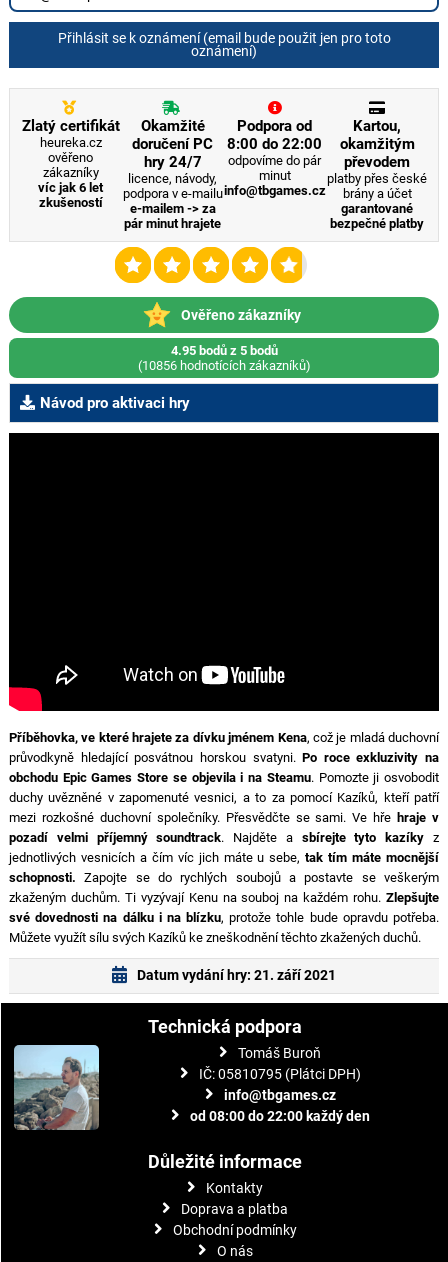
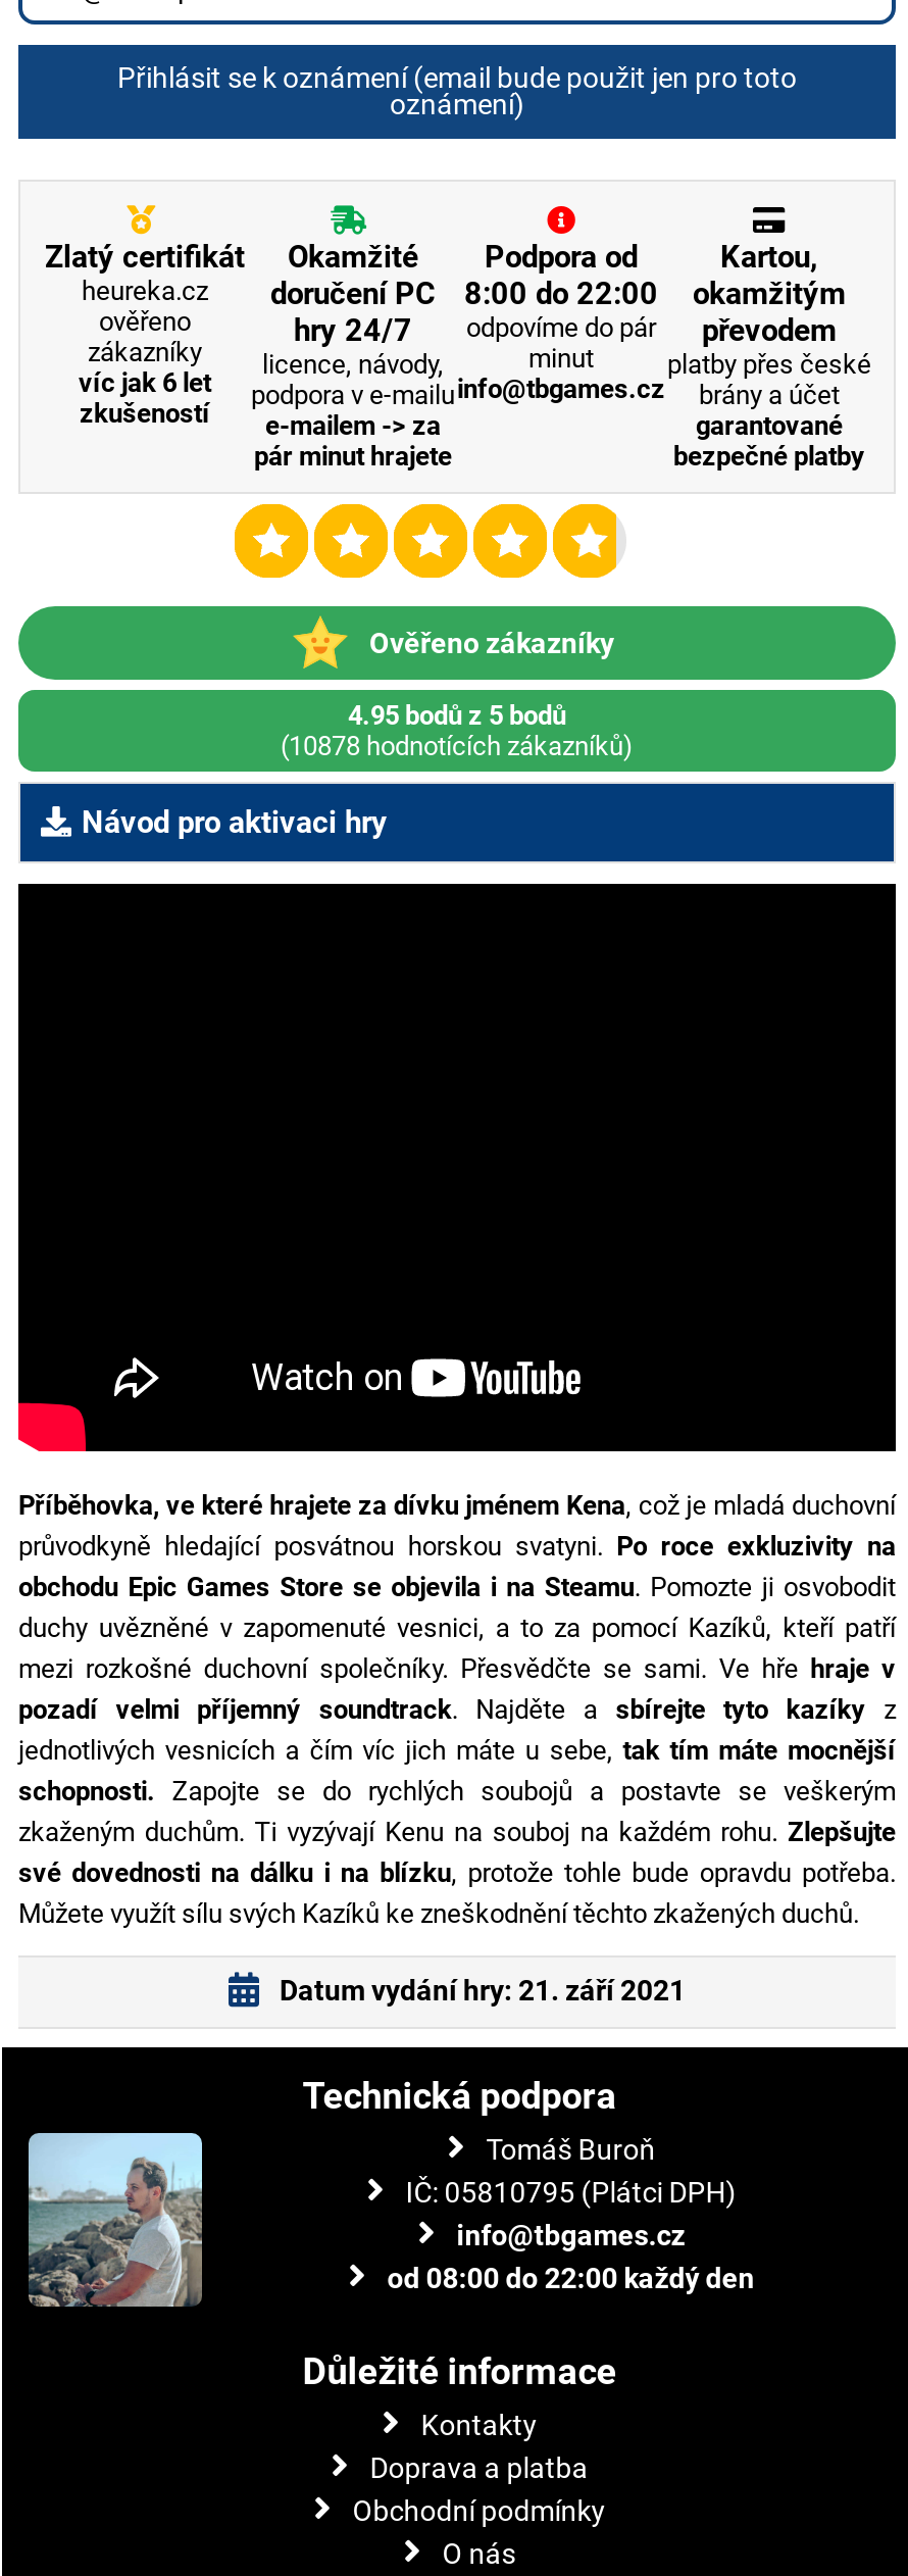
- (10856 hodnotících zákazníků)
+ (10878 hodnotících zákazníků)
